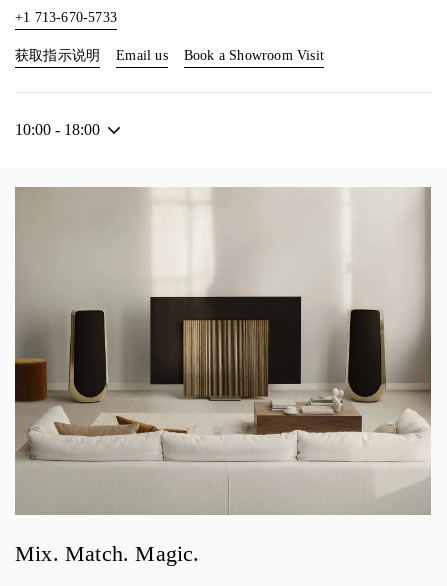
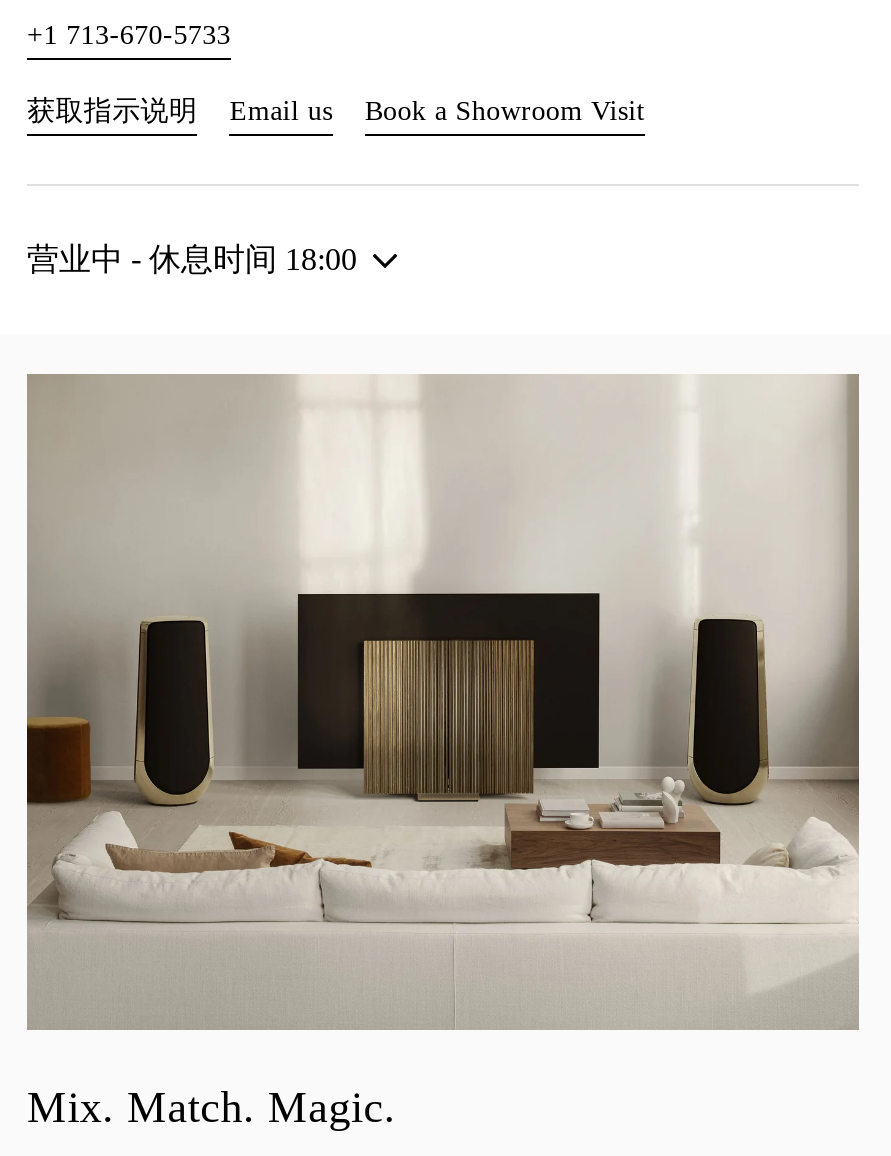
- 10:00 - 18:00
+ 营业中 - 休息时间18:00
